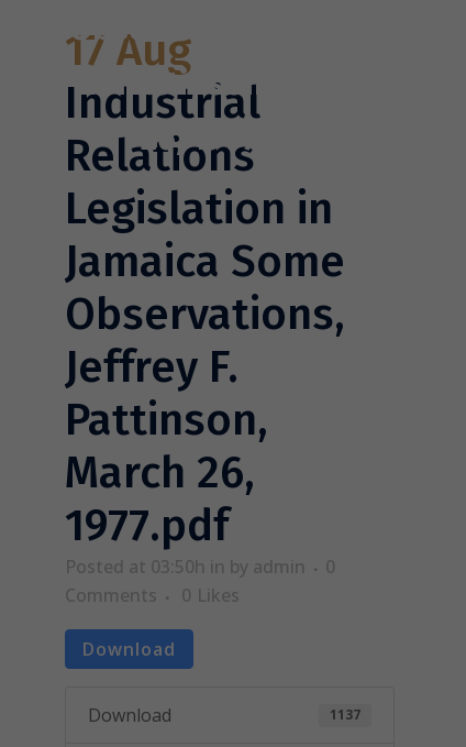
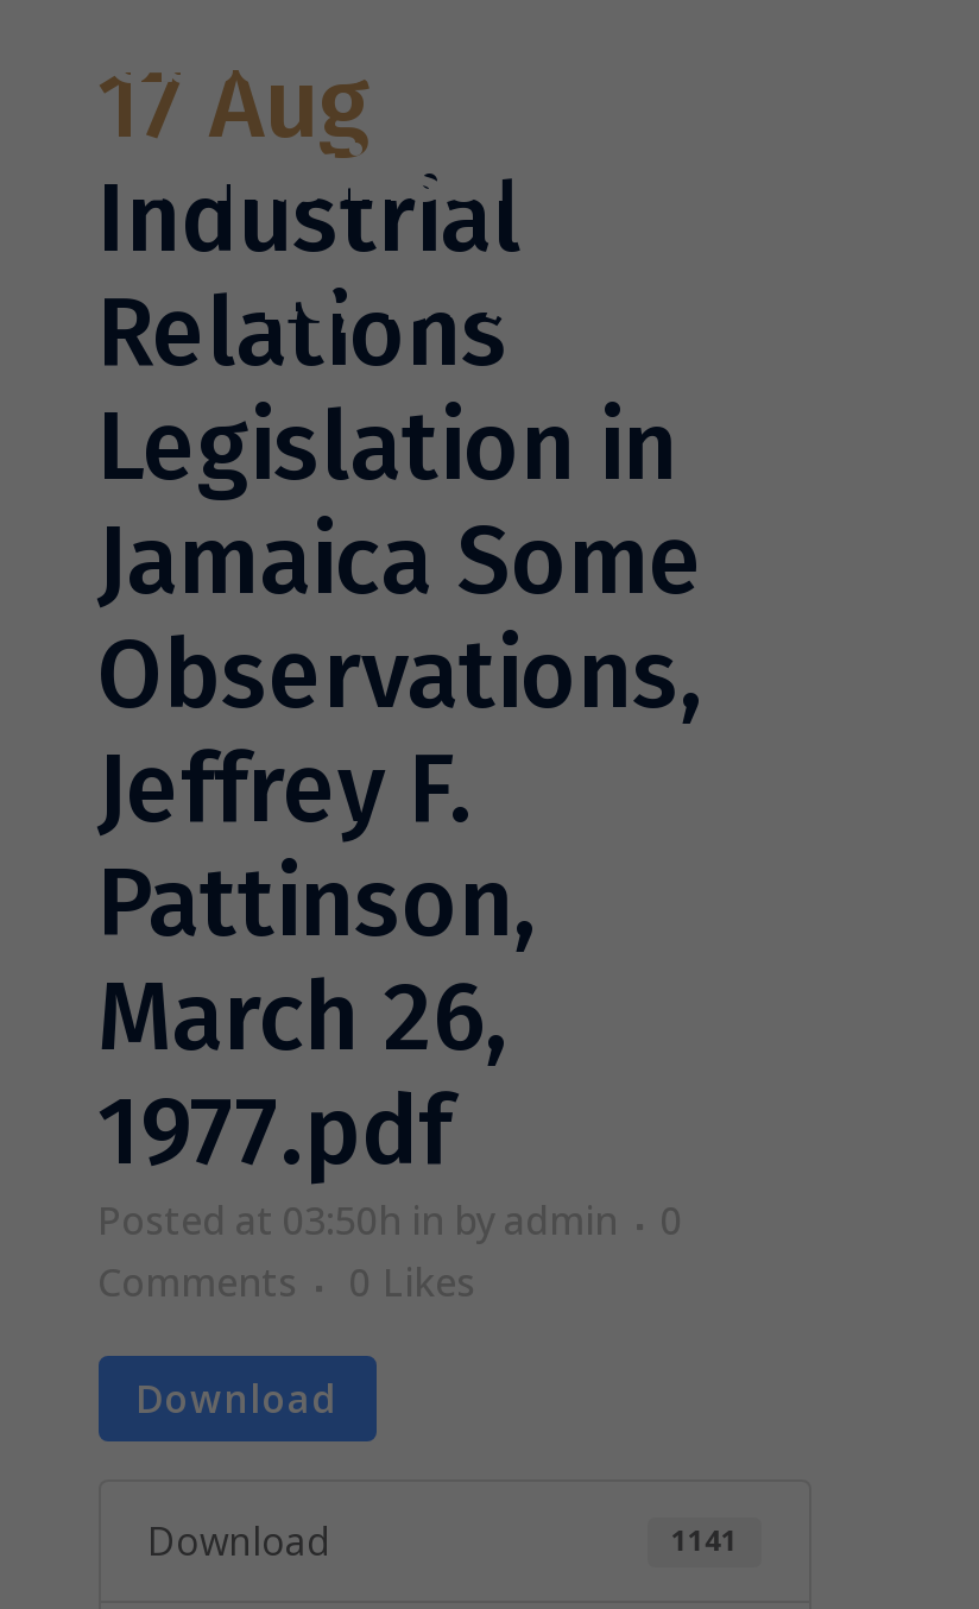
- 1137
+ 1141
